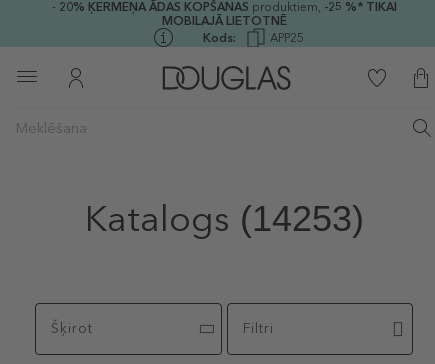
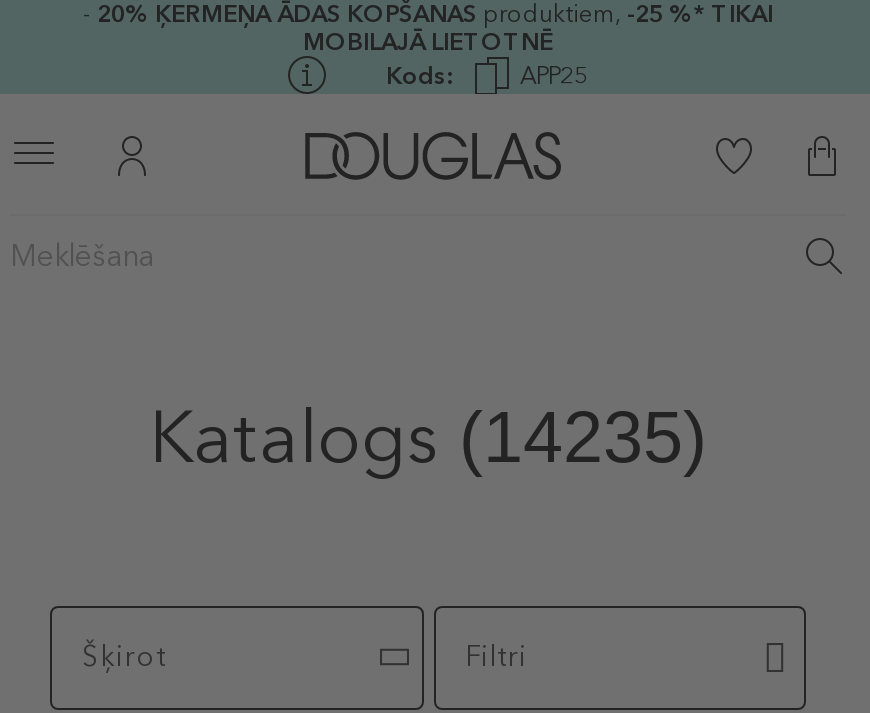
- Katalogs (14253)
+ Katalogs (14235)
